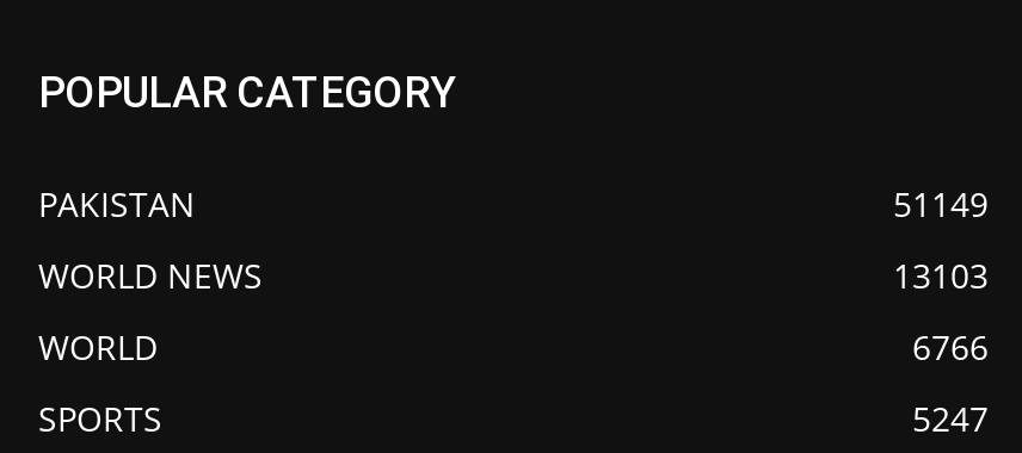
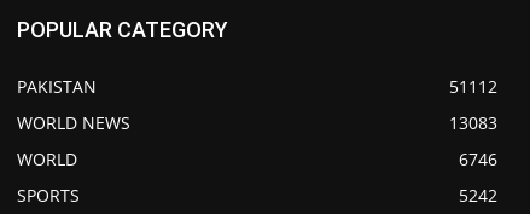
- 51149
+ 51112

- 13103
+ 13083

- 6766
+ 6746

- 5247
+ 5242
